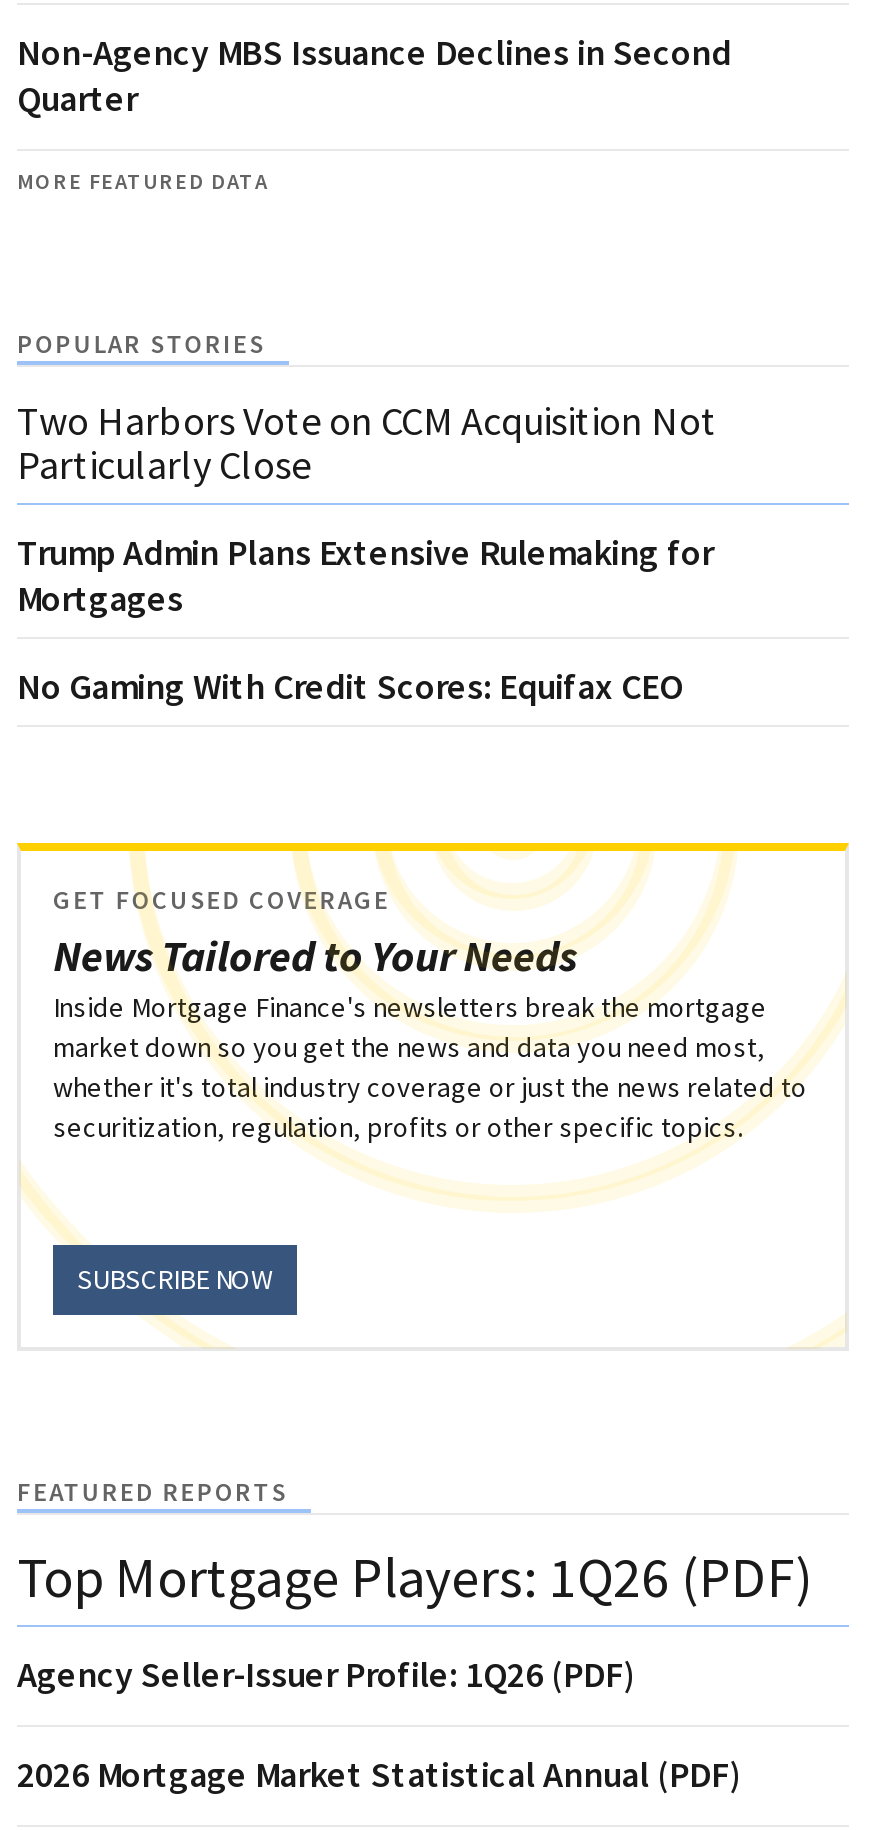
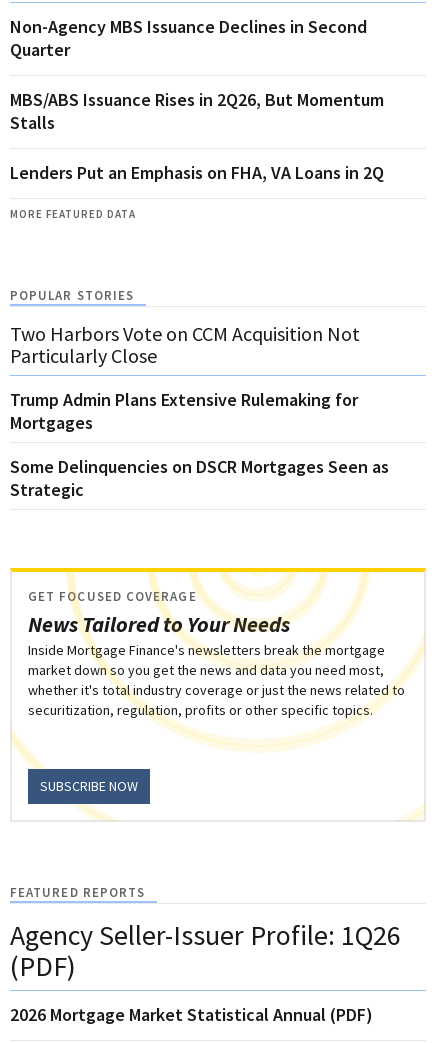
+ MBS/ABS Issuance Rises in 2Q26, But Momentum
+ Stalls
+ Lenders Put an Emphasis on FHA, VA Loans in 2Q

- No Gaming With Credit Scores: Equifax CEO
+ Some Delinquencies on DSCR Mortgages Seen as
+ Strategic

moved down: News Tailored to Your Needs | GET FOCUSED COVERAGE | Inside Mortgage Finance's newsletters break the mortgage | market down so you get the news and data you need most, | whether it's total industry coverage or just the news related to | securitization, regulation, profits or other specific topics. | SUBSCRIBE NOW | FEATURED REPORTS

- Top Mortgage Players: 1Q26 (PDF)
- Agency Seller-Issuer Profile: 1Q26 (PDF)
+ Agency Seller-Issuer Profile: 1Q26
+ (PDF)
